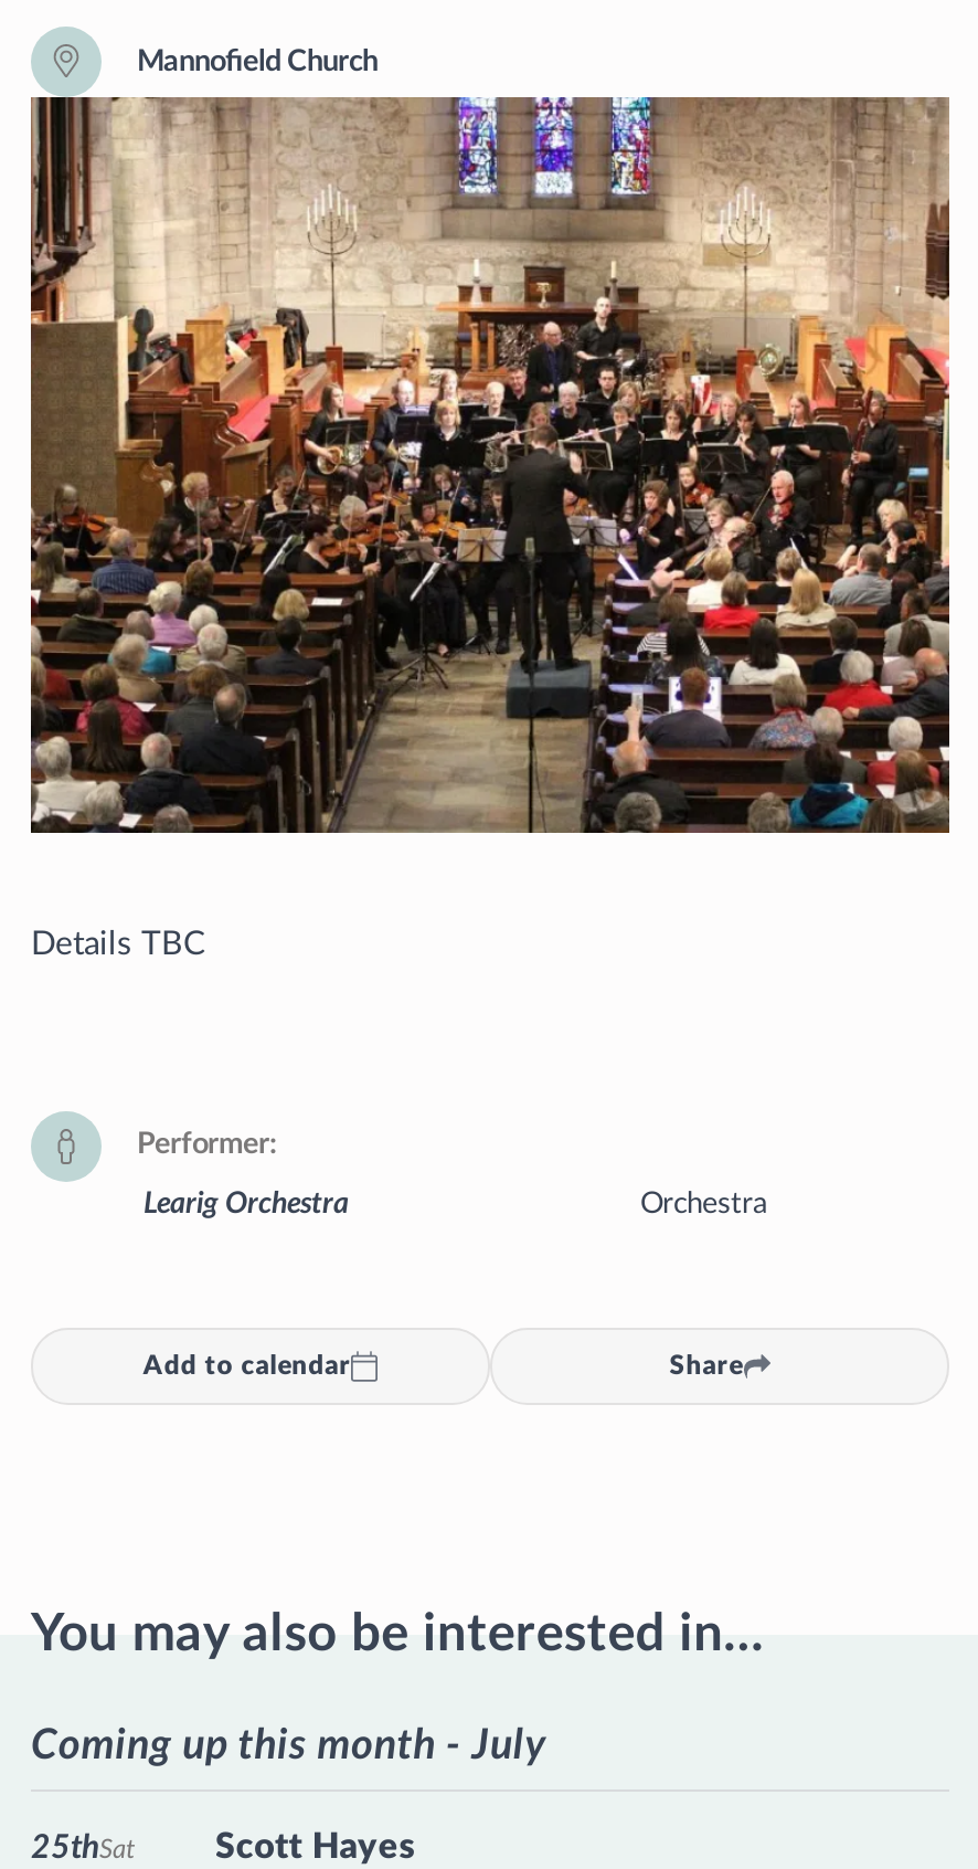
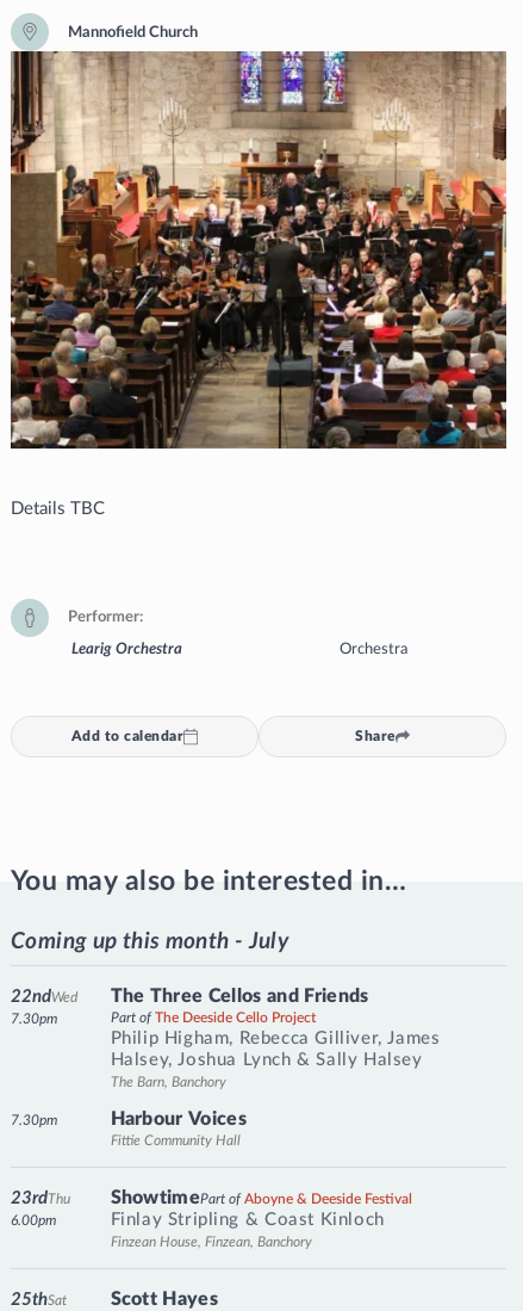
+ Wed
+ 22nd
+ 7.30pm

+ 7.30pm

+ Thu
+ 23rd
+ 6.00pm

+ The Three Cellos and Friends
+ Part of The Deeside Cello Project
+ Philip Higham, Rebecca Gilliver, James
+ Halsey, Joshua Lynch & Sally Halsey
+ The Barn, Banchory

+ Harbour Voices
+ Fittie Community Hall

+ ShowtimePart of Aboyne & Deeside Festival
+ Finlay Stripling & Coast Kinloch
+ Finzean House, Finzean, Banchory
